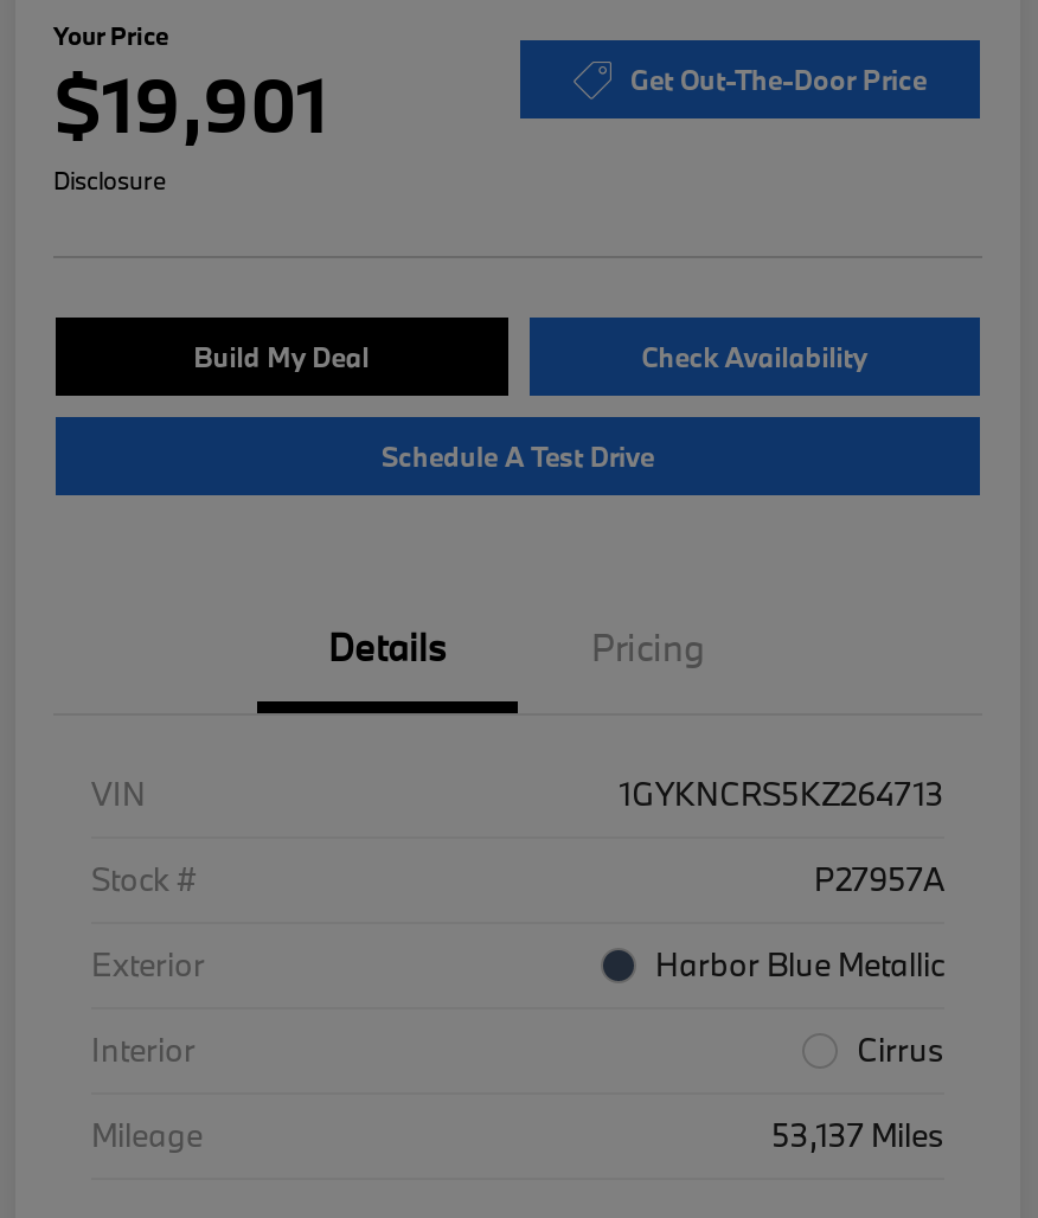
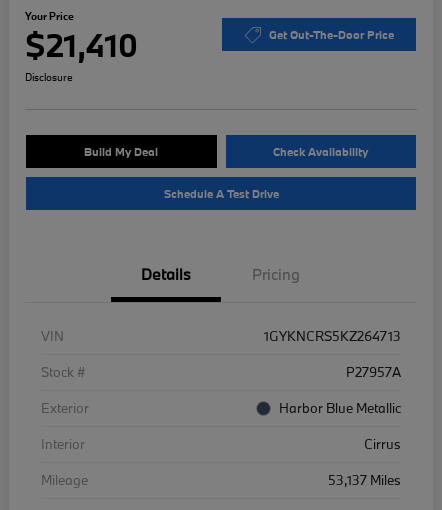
- $19,901
+ $21,410
